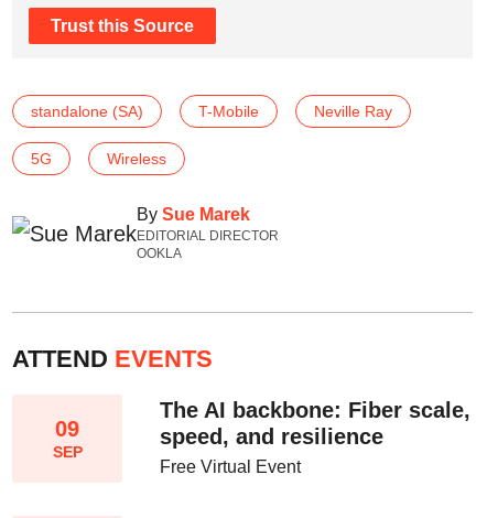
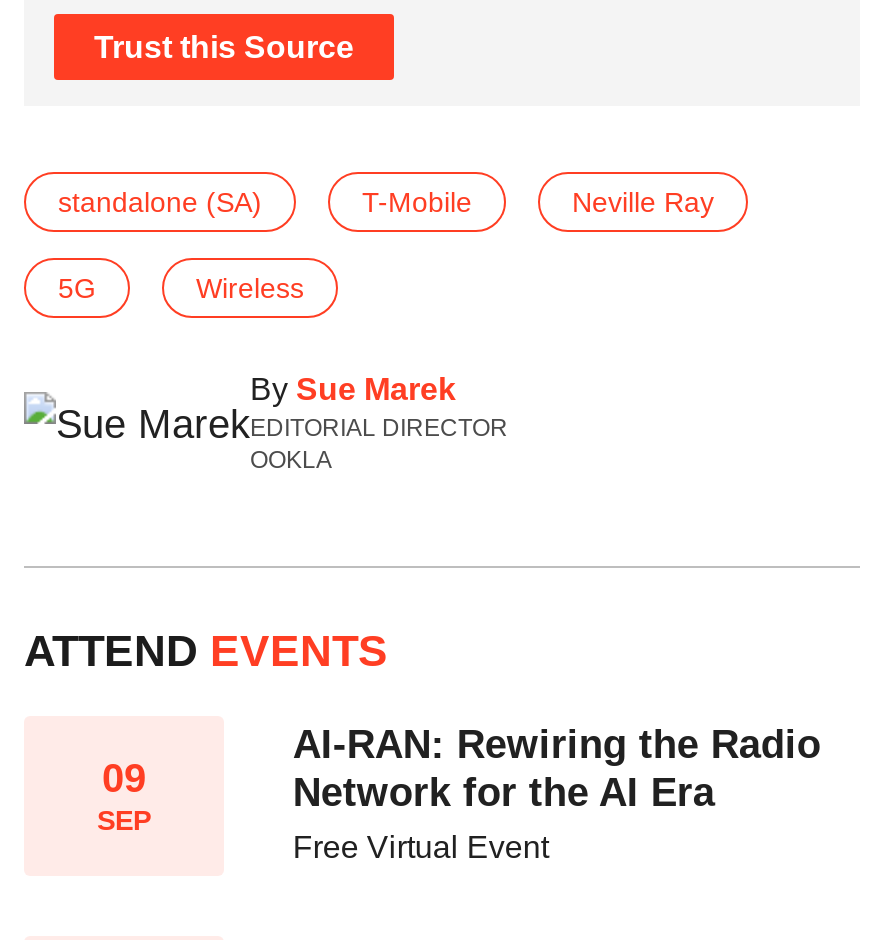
- The AI backbone: Fiber scale,
- speed, and resilience
+ AI-RAN: Rewiring the Radio
+ Network for the AI Era
